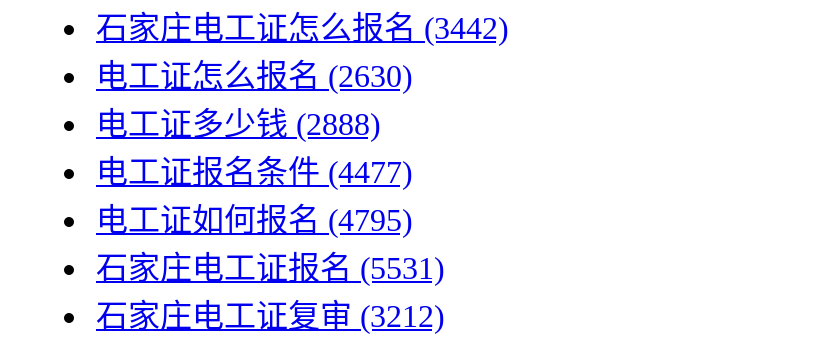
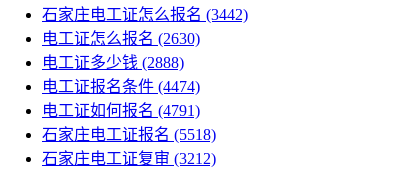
- 电工证报名条件(4477)
+ 电工证报名条件(4474)

- 电工证如何报名(4795)
+ 电工证如何报名(4791)

- 石家庄电工证报名(5531)
+ 石家庄电工证报名(5518)
